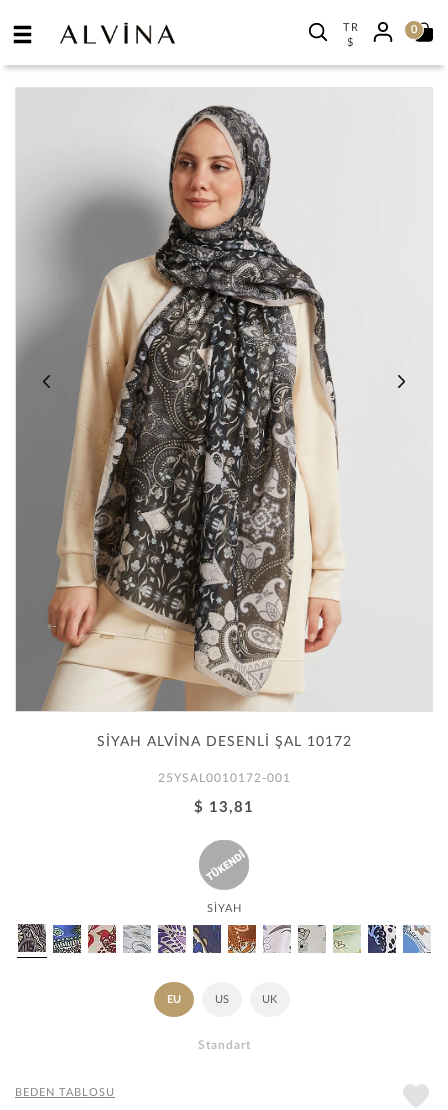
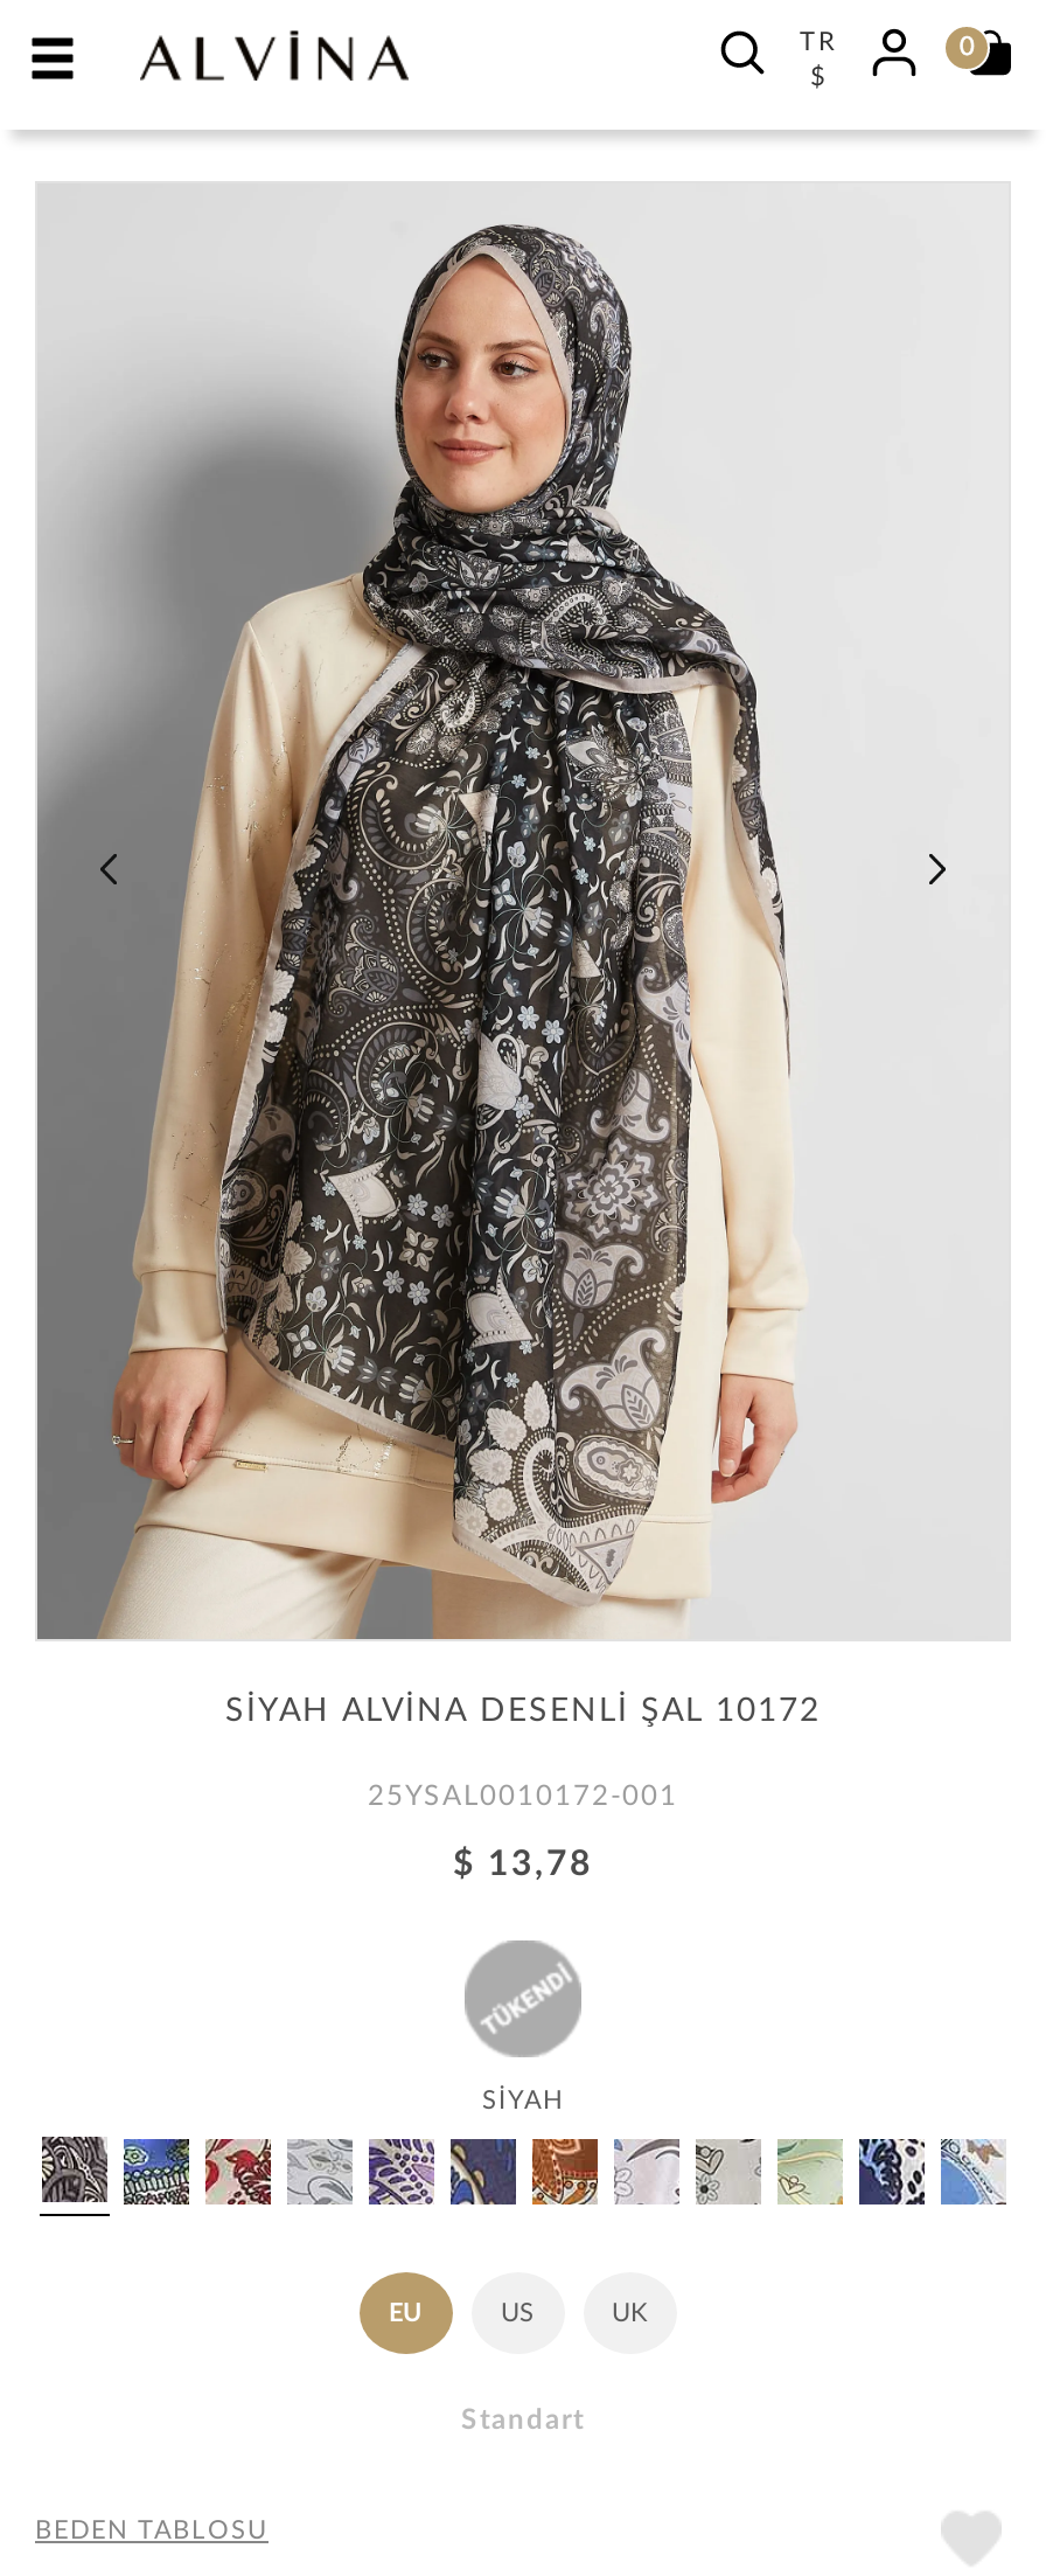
- $ 13,81
+ $ 13,78
